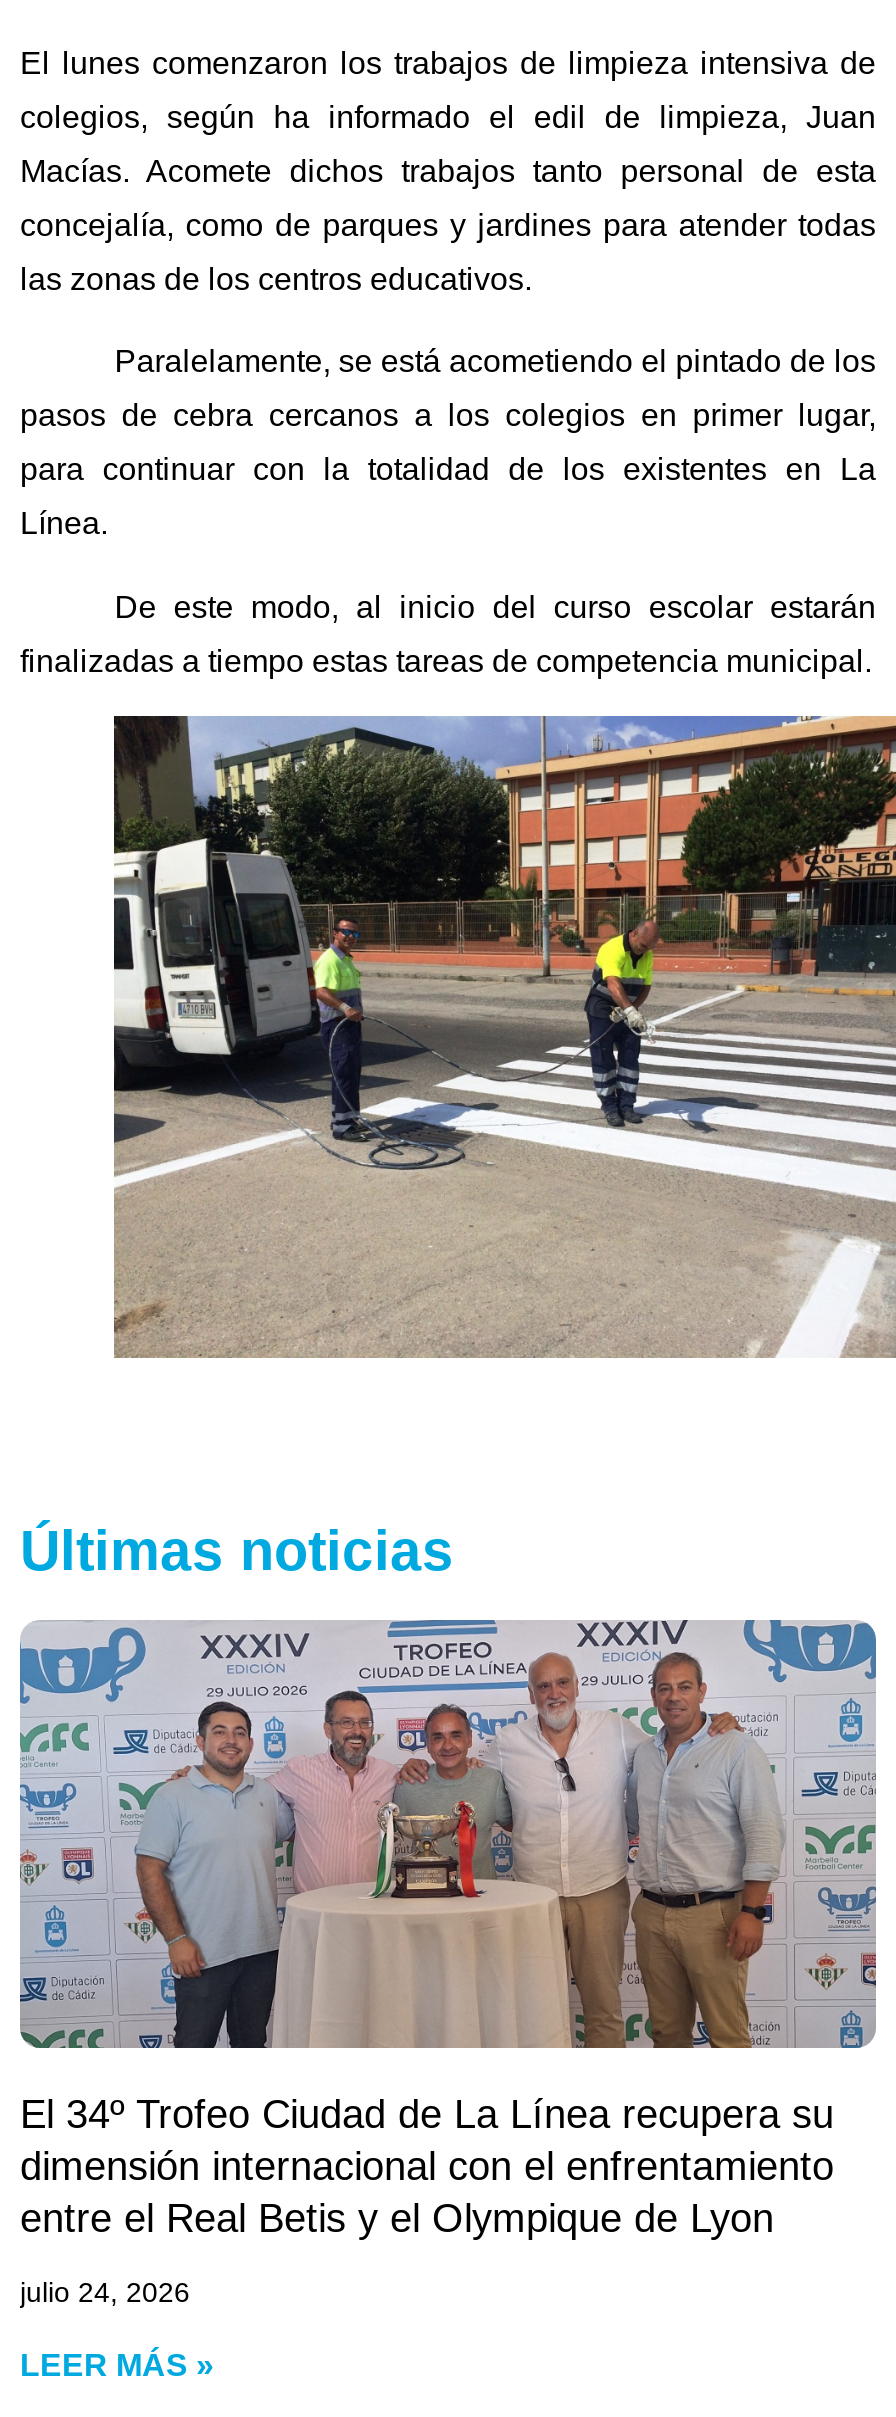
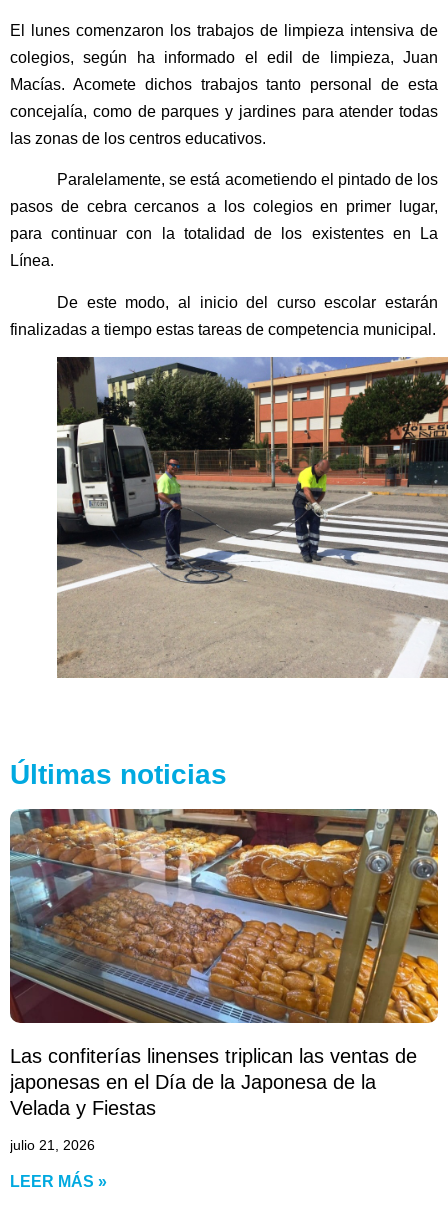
- [image]
- El 34º Trofeo Ciudad de La Línea recupera su
- dimensión internacional con el enfrentamiento
- entre el Real Betis y el Olympique de Lyon
+ [image]
+ Las confiterías linenses triplican las ventas de
+ japonesas en el Día de la Japonesa de la
+ Velada y Fiestas

- julio 24, 2026
+ julio 21, 2026
